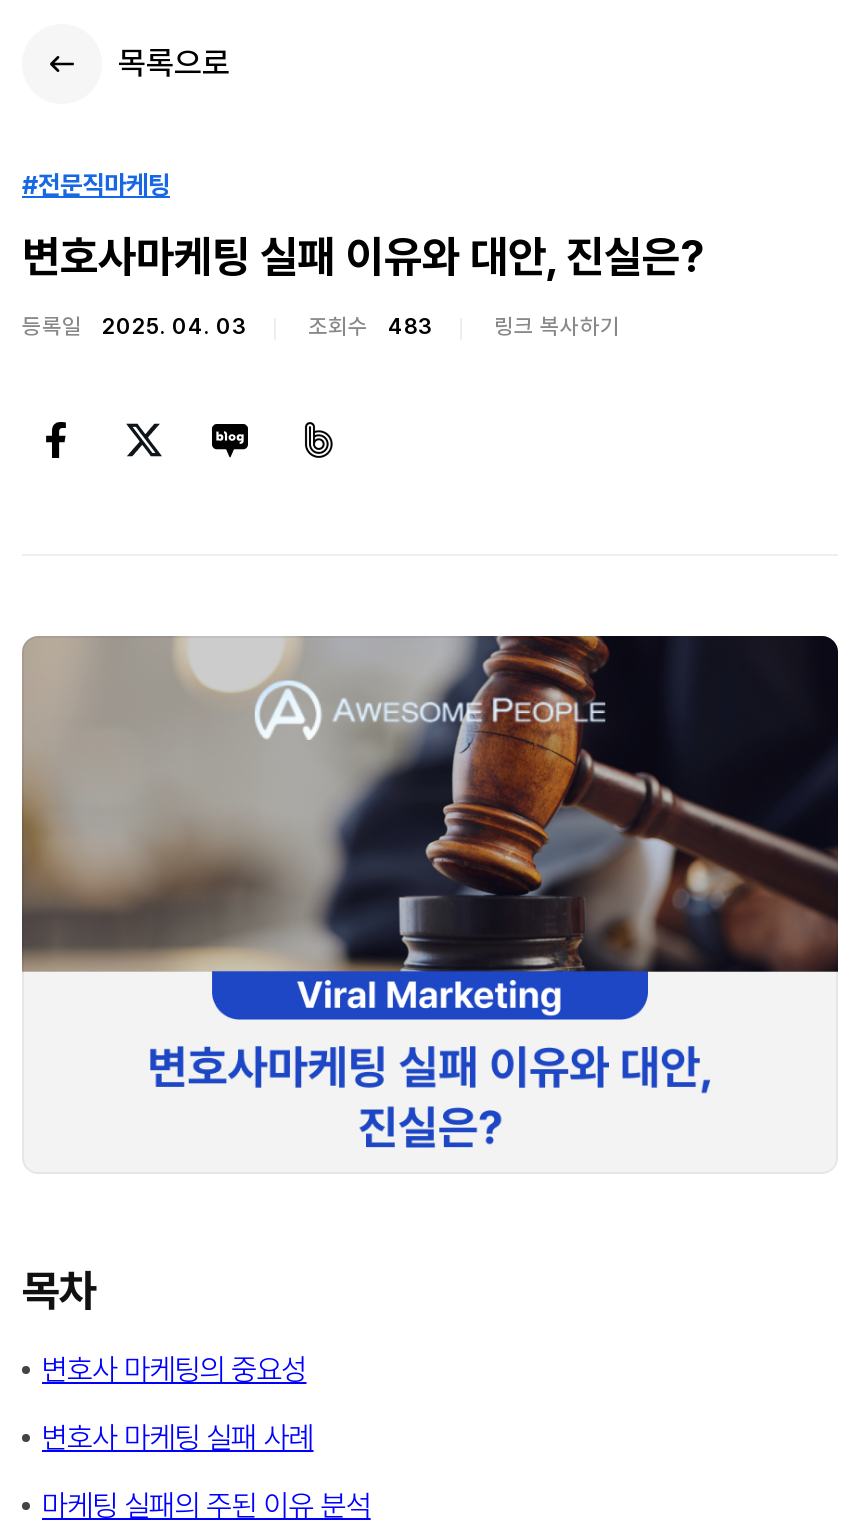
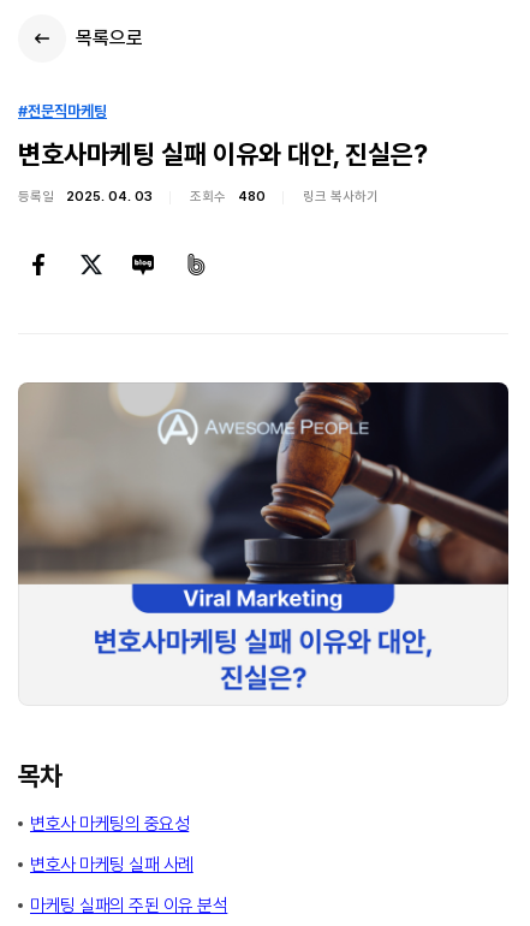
- 조회수 483
+ 조회수 480
